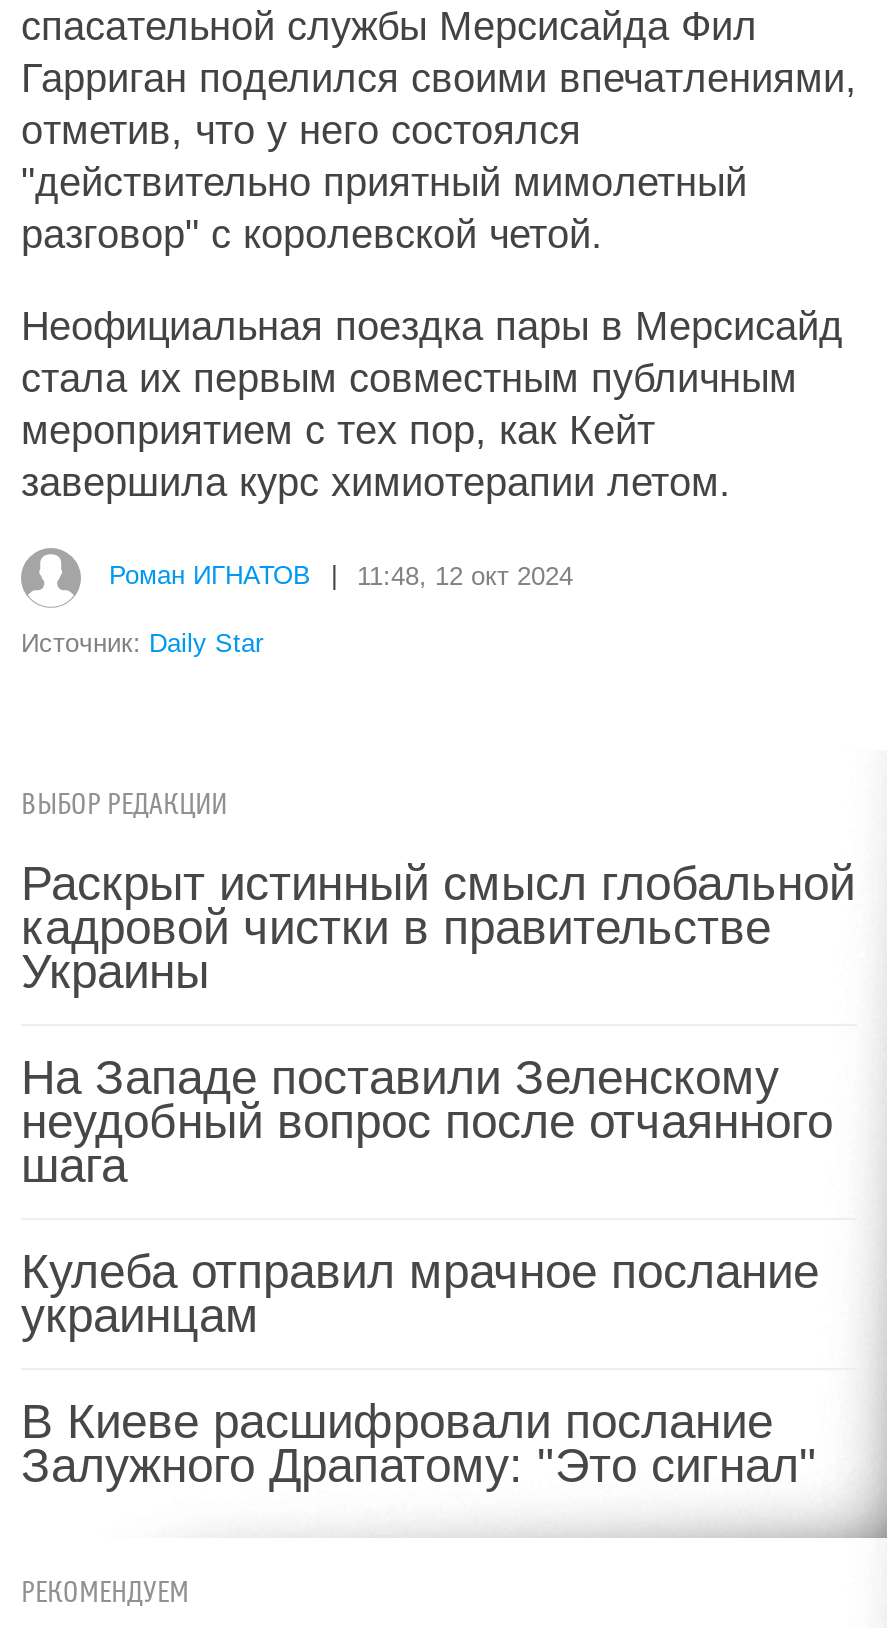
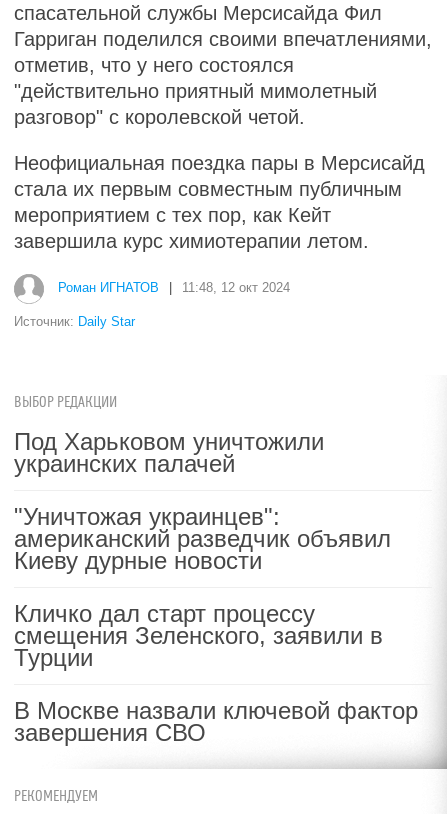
- Раскрыт истинный смысл глобальной
- кадровой чистки в правительстве
- Украины
+ Под Харьковом уничтожили
+ украинских палачей

- На Западе поставили Зеленскому
- неудобный вопрос после отчаянного
- шага
+ "Уничтожая украинцев":
+ американский разведчик объявил
+ Киеву дурные новости

- Кулеба отправил мрачное послание
- украинцам
+ Кличко дал старт процессу
+ смещения Зеленского, заявили в
+ Турции

- В Киеве расшифровали послание
- Залужного Драпатому: "Это сигнал"
+ В Москве назвали ключевой фактор
+ завершения СВО
